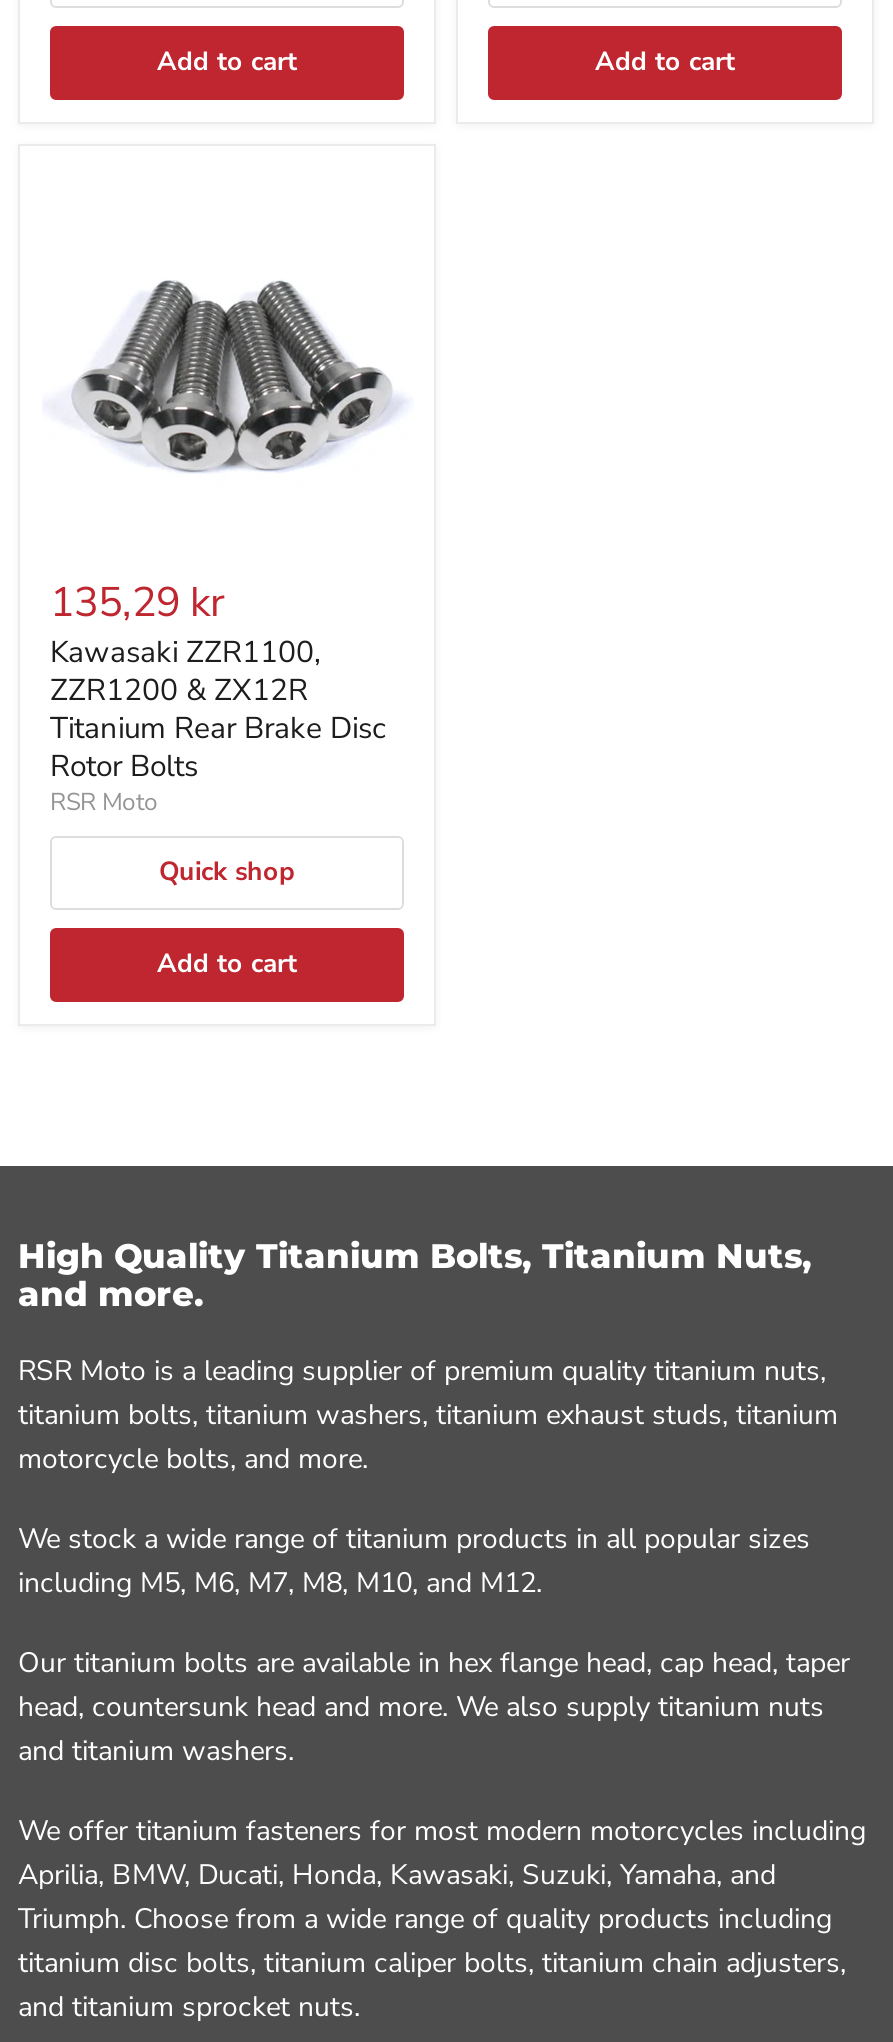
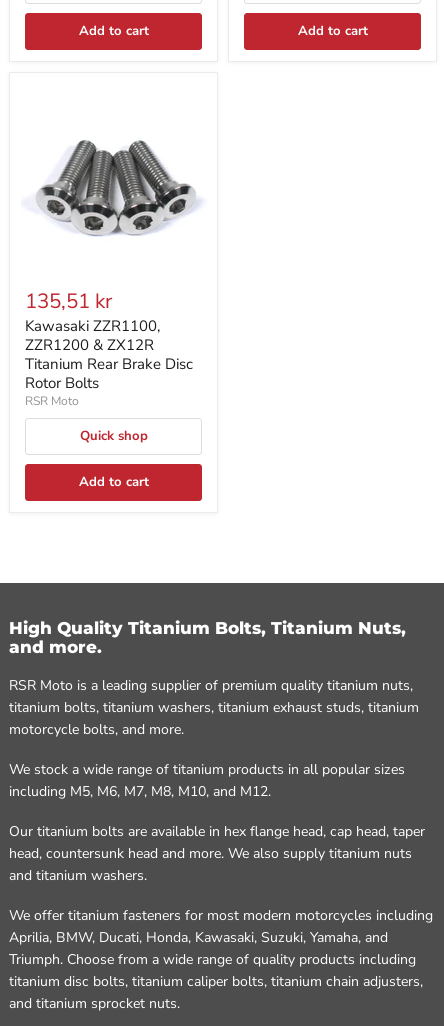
- 135,29 kr
+ 135,51 kr
